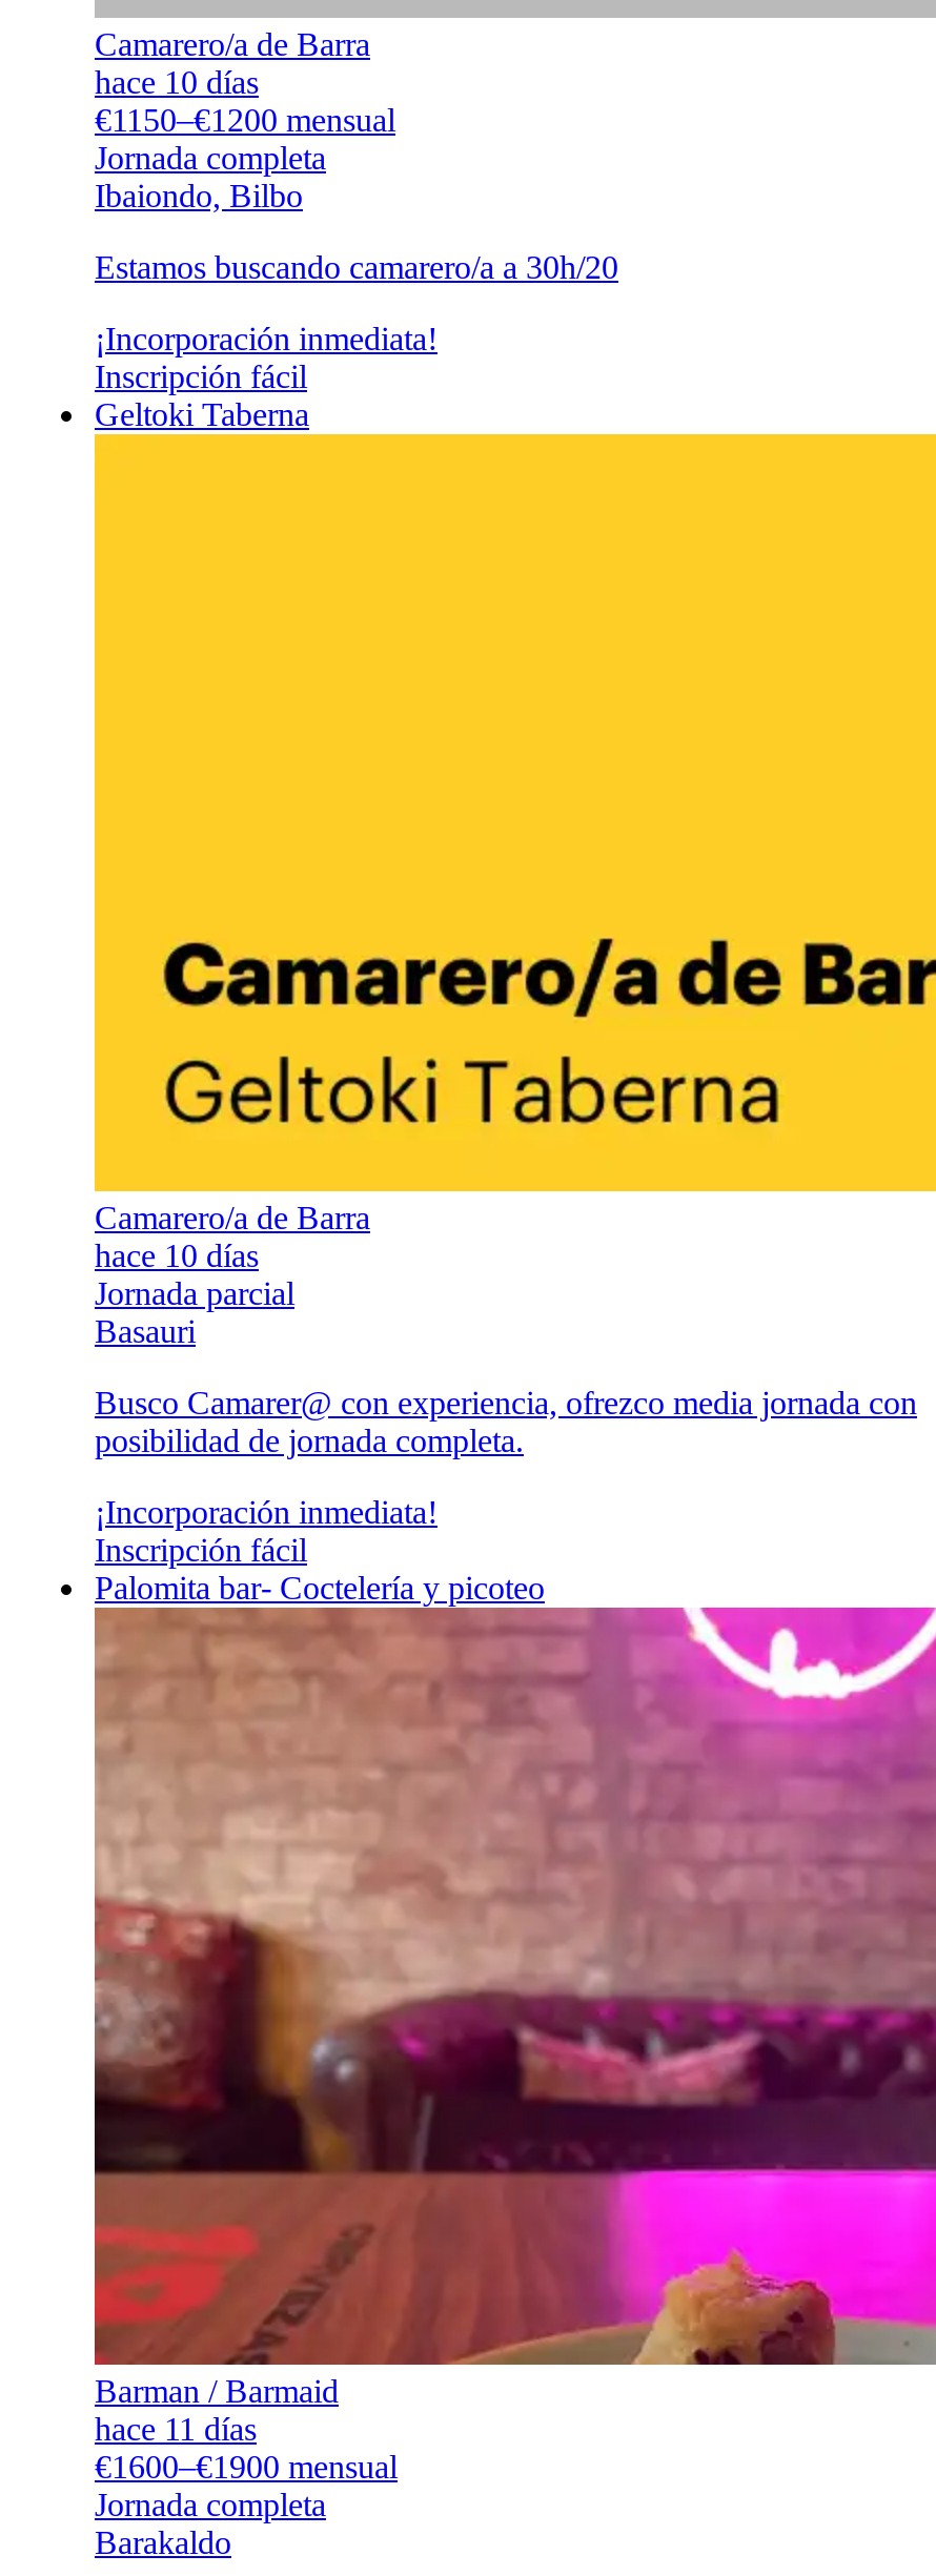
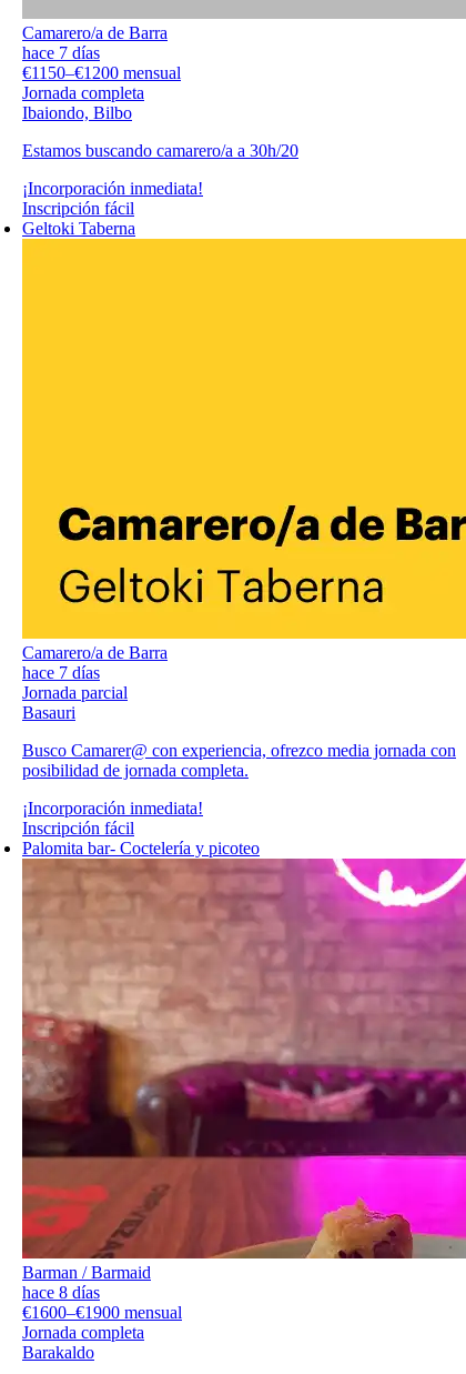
- hace 10 días
+ hace 7 días

- hace 10 días
+ hace 7 días

- hace 11 días
+ hace 8 días
